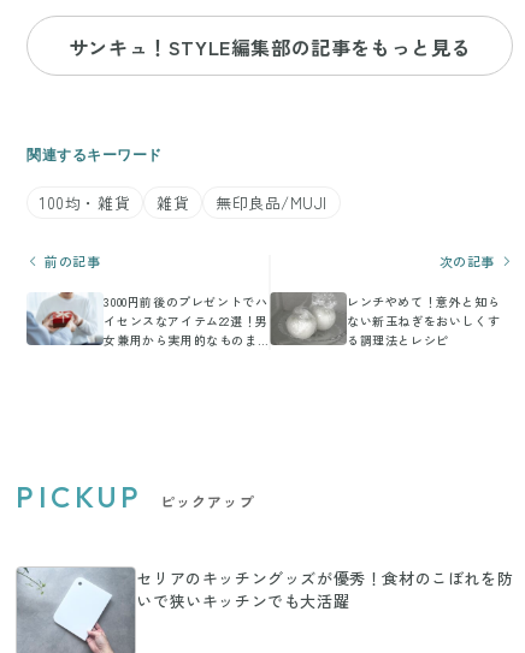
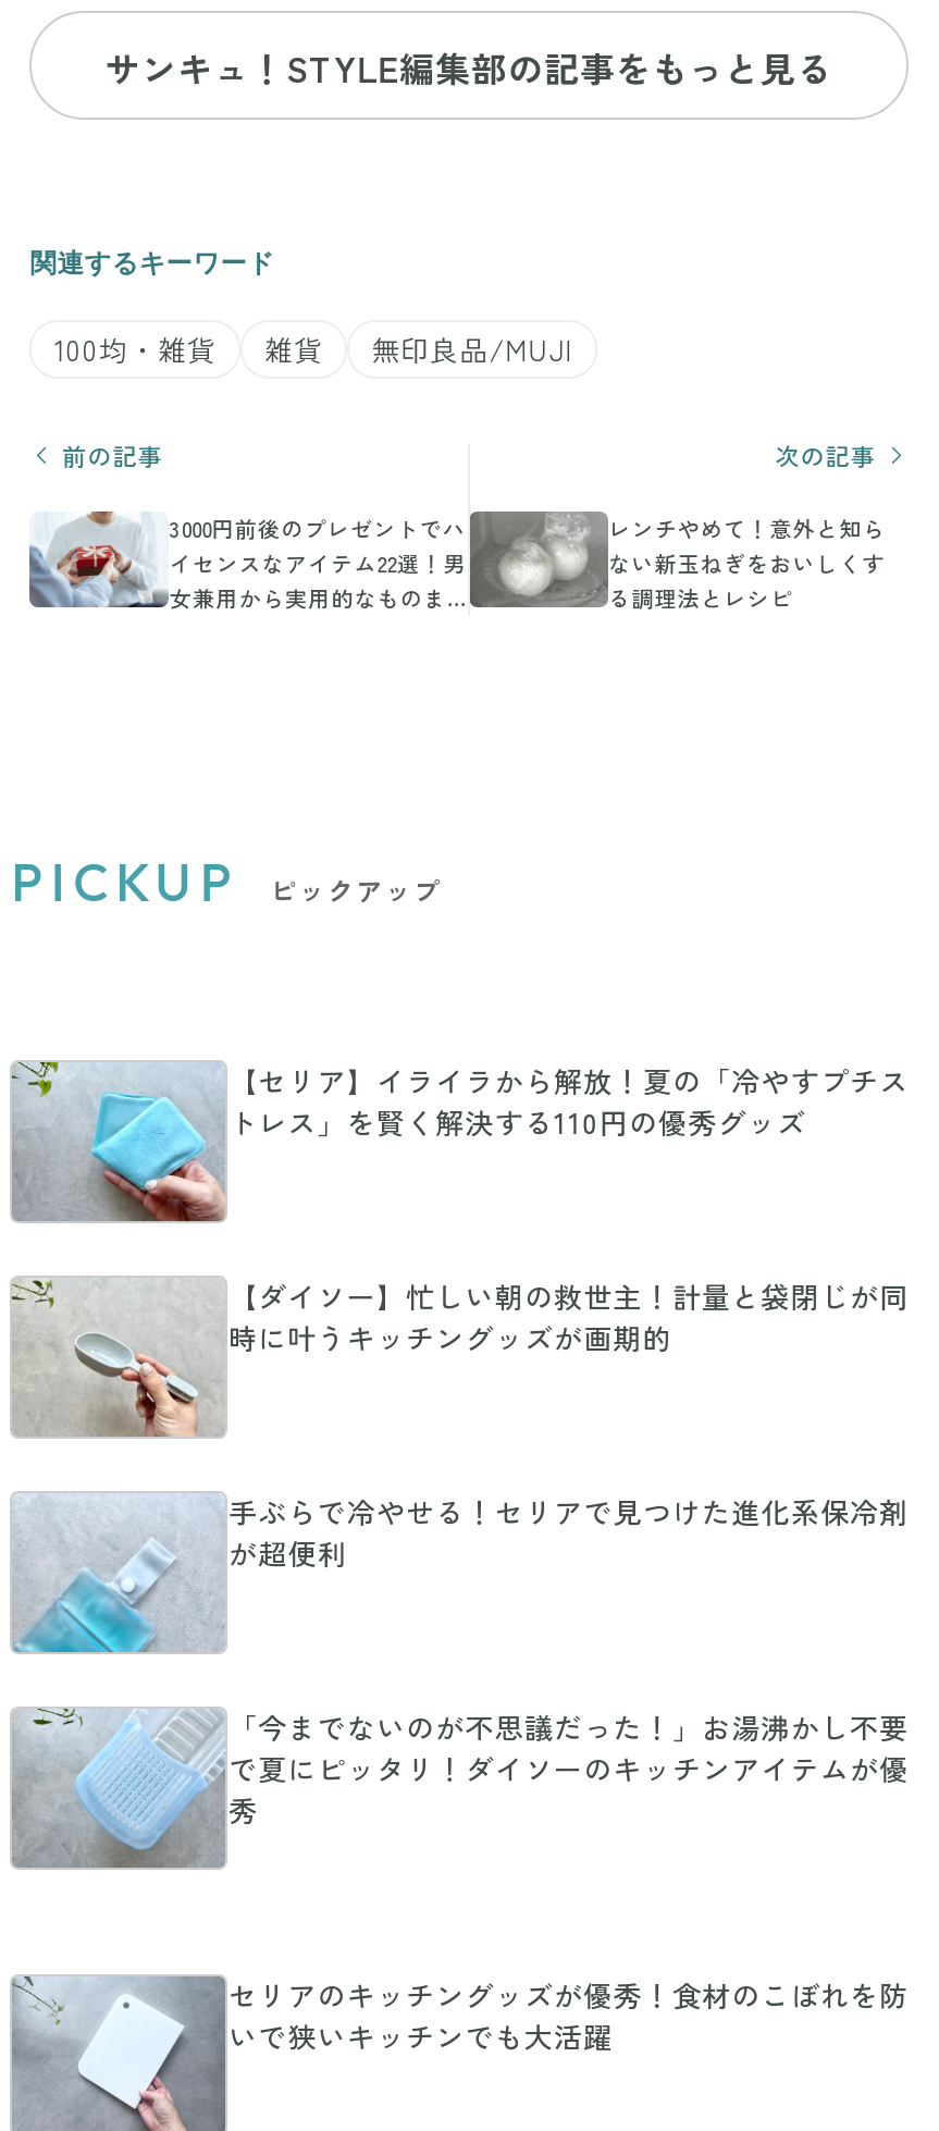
+ [image]
+ 【セリア】イライラから解放！夏の「冷やすプチス
+ トレス」を賢く解決する110円の優秀グッズ

+ [image]
+ 【ダイソー】忙しい朝の救世主！計量と袋閉じが同
+ 時に叶うキッチングッズが画期的

+ [image]
+ 手ぶらで冷やせる！セリアで見つけた進化系保冷剤
+ が超便利

+ [image]
+ 「今までないのが不思議だった！」お湯沸かし不要
+ で夏にピッタリ！ダイソーのキッチンアイテムが優
+ 秀
